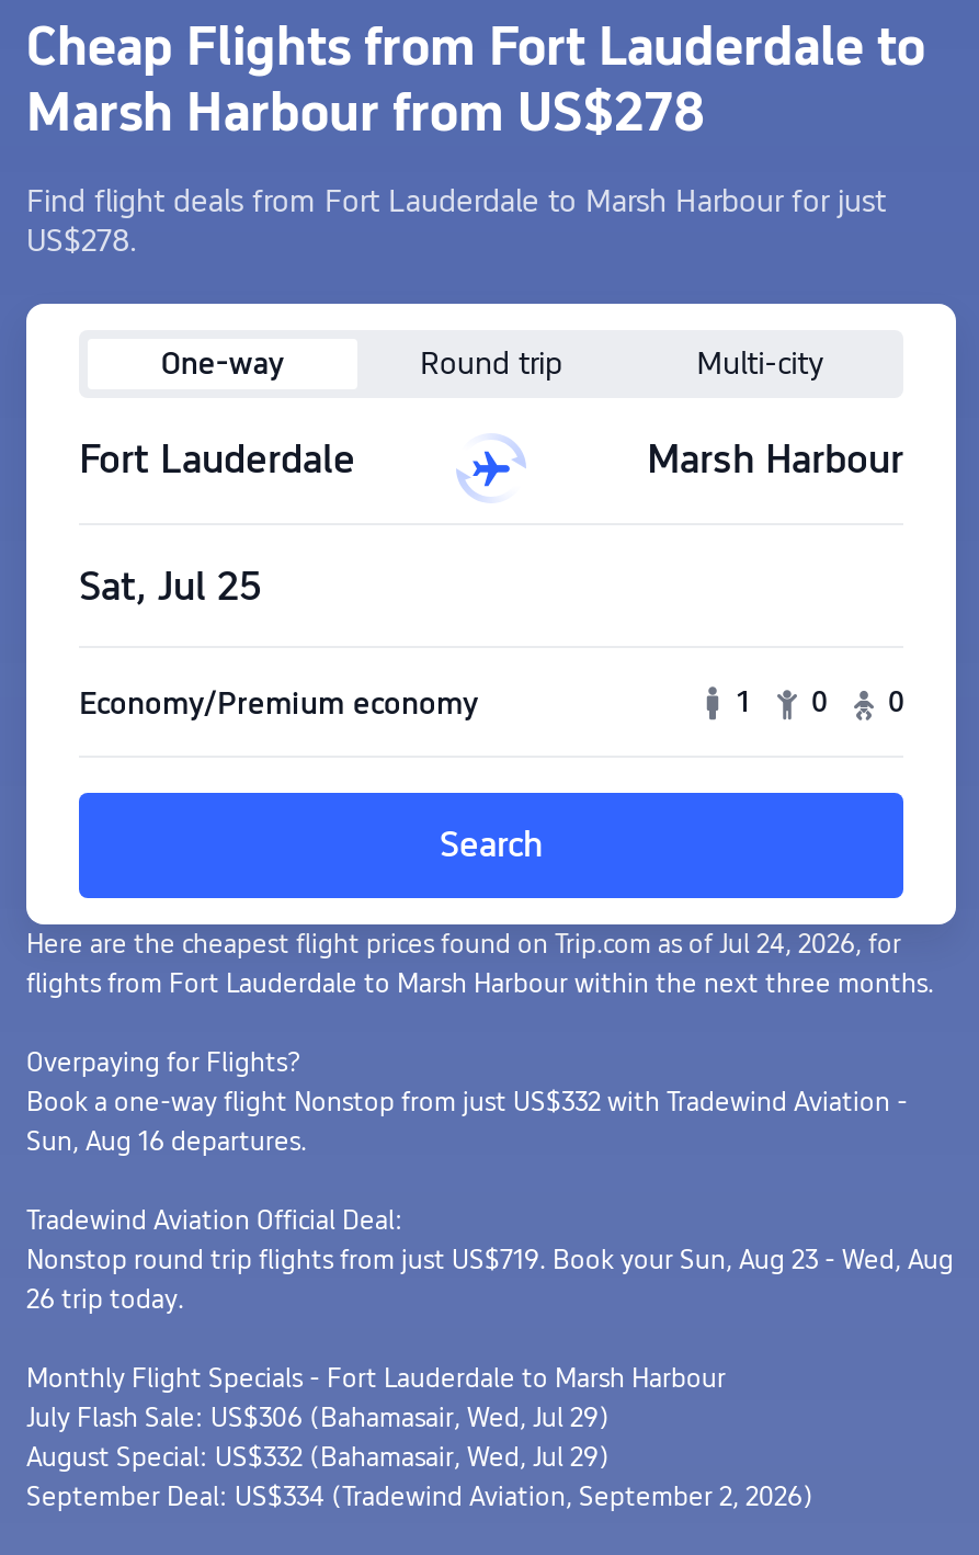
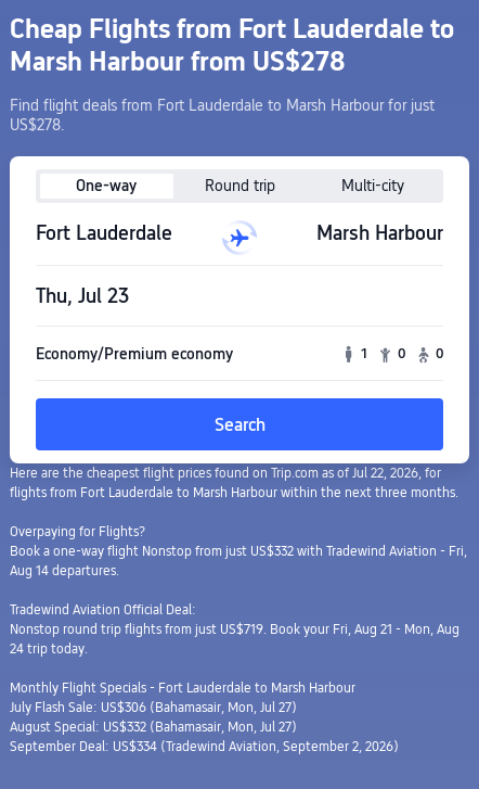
- Sat, Jul 25
+ Thu, Jul 23

- Here are the cheapest flight prices found on Trip.com as of Jul 24, 2026, for
+ Here are the cheapest flight prices found on Trip.com as of Jul 22, 2026, for

- Book a one-way flight Nonstop from just US$332 with Tradewind Aviation -
- Sun, Aug 16 departures.
+ Book a one-way flight Nonstop from just US$332 with Tradewind Aviation - Fri,
+ Aug 14 departures.

- Nonstop round trip flights from just US$719. Book your Sun, Aug 23 - Wed, Aug
+ Nonstop round trip flights from just US$719. Book your Fri, Aug 21 - Mon, Aug

- 26 trip today.
+ 24 trip today.

- July Flash Sale: US$306 (Bahamasair, Wed, Jul 29)
+ July Flash Sale: US$306 (Bahamasair, Mon, Jul 27)

- August Special: US$332 (Bahamasair, Wed, Jul 29)
+ August Special: US$332 (Bahamasair, Mon, Jul 27)
